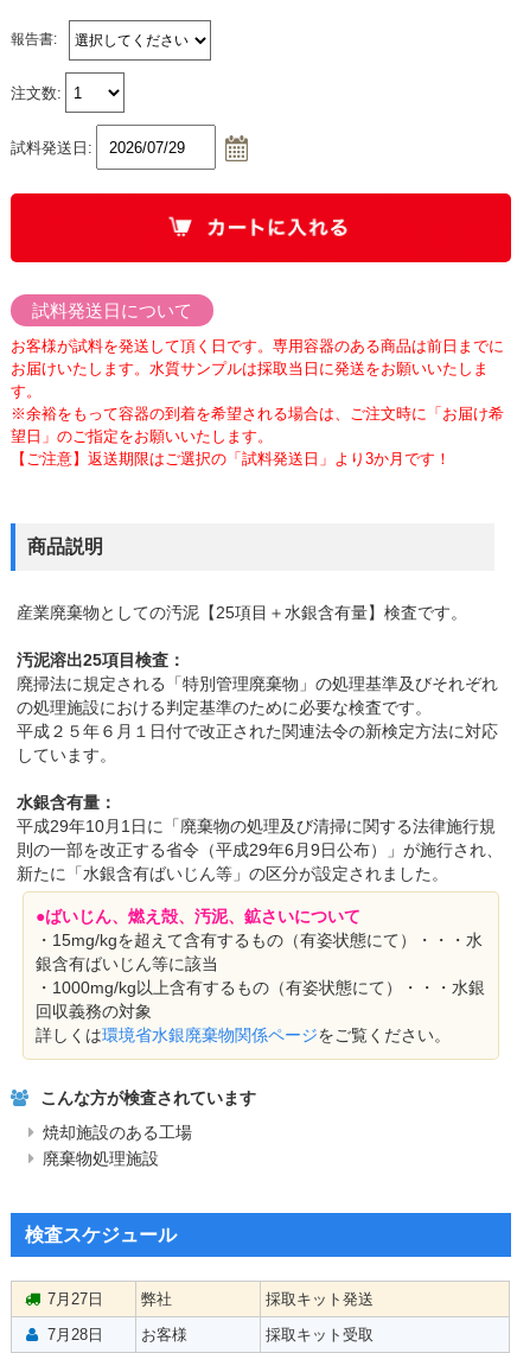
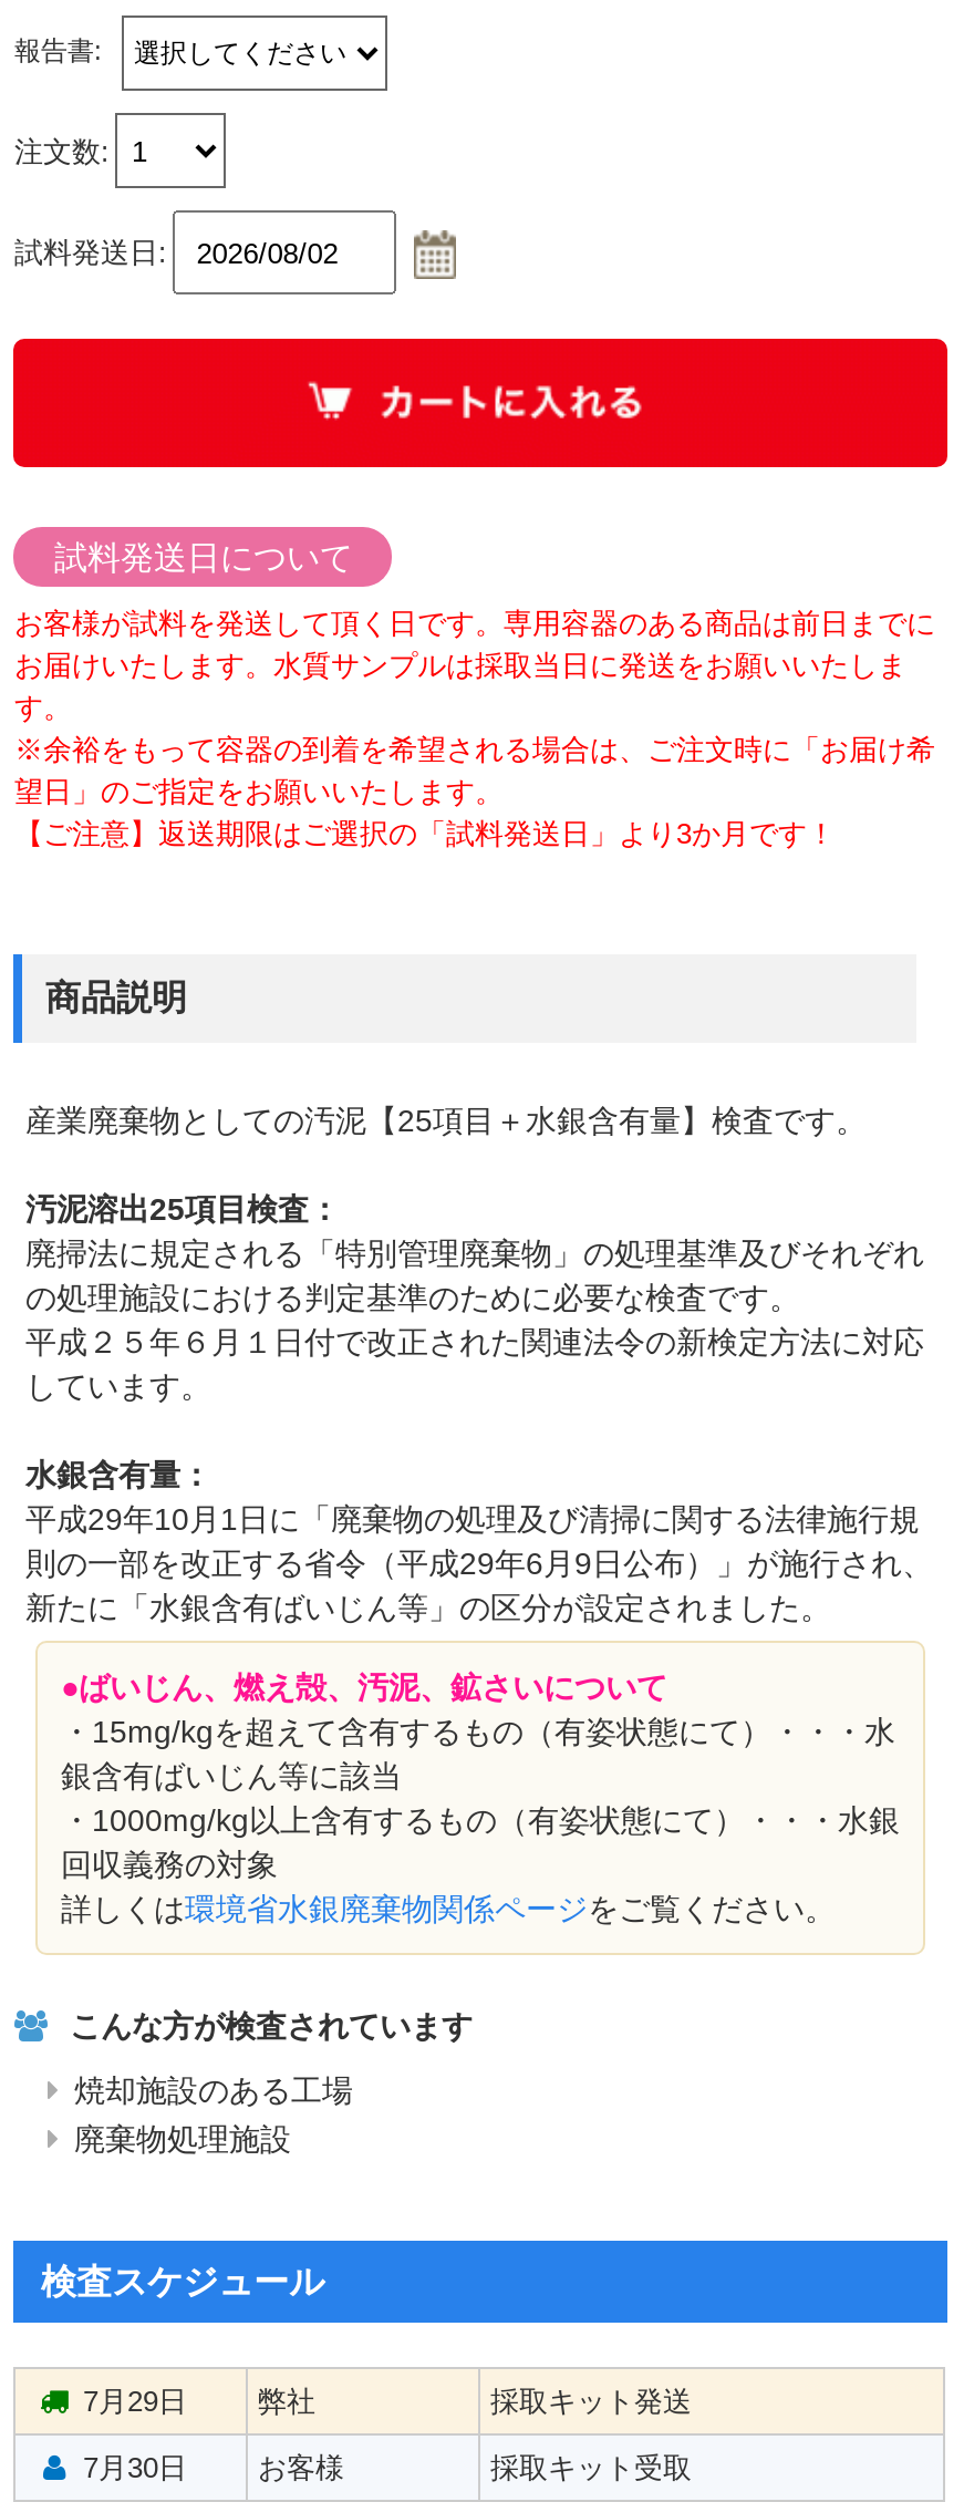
- 7月27日
+ 7月29日

- 7月28日
+ 7月30日
